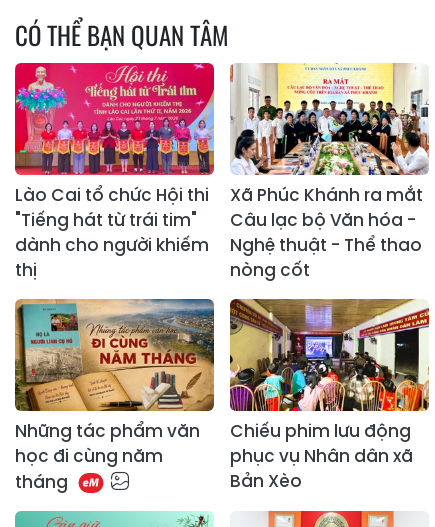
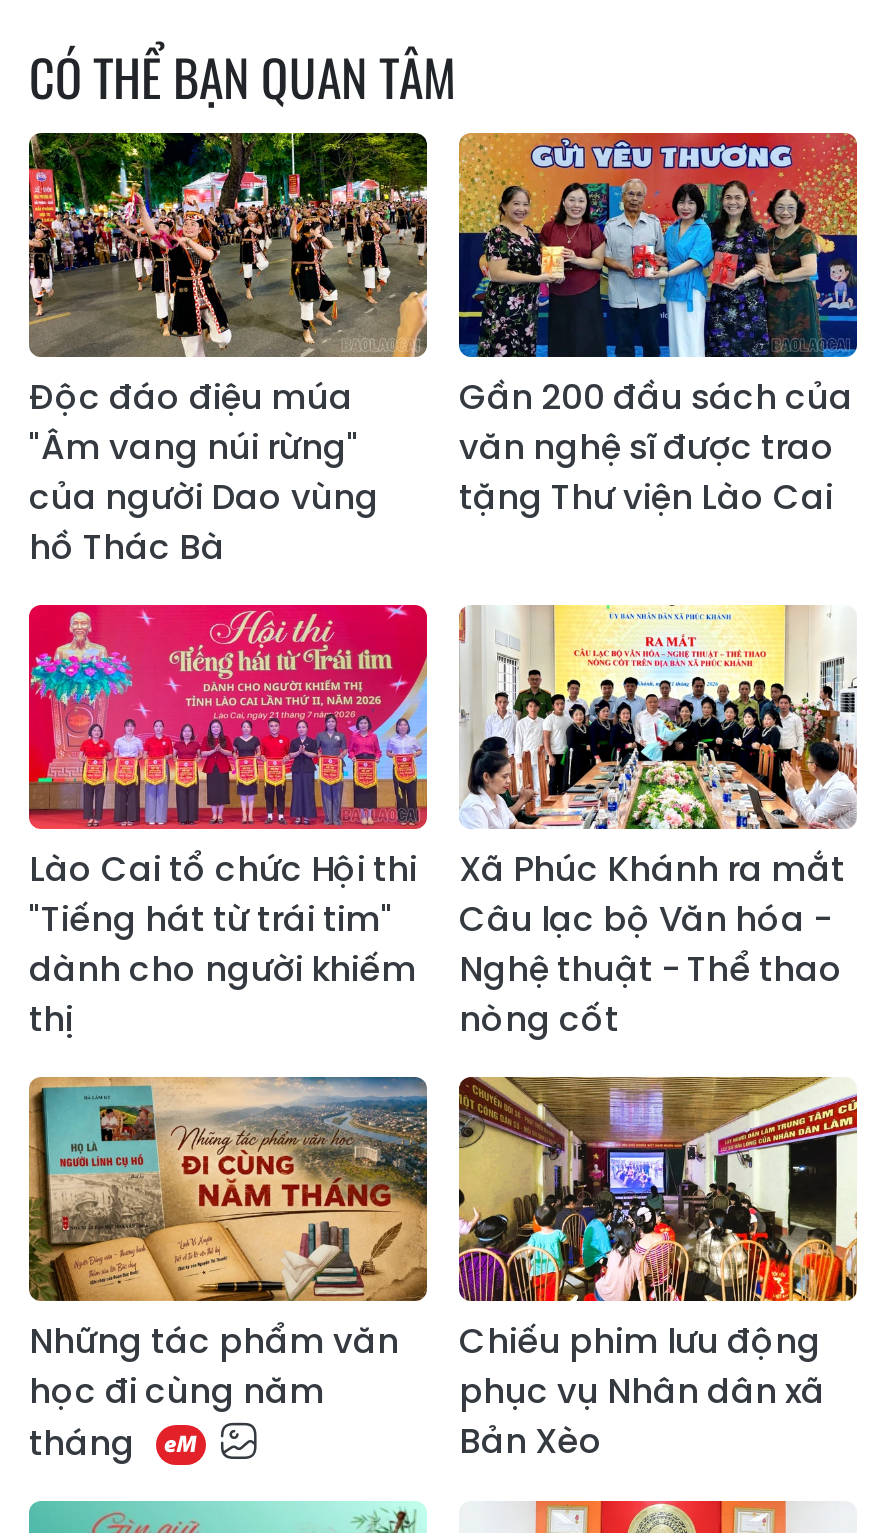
+ [image]
+ Độc đáo điệu múa
+ "Âm vang núi rừng"
+ của người Dao vùng
+ hồ Thác Bà

+ [image]
+ Gần 200 đầu sách của
+ văn nghệ sĩ được trao
+ tặng Thư viện Lào Cai
